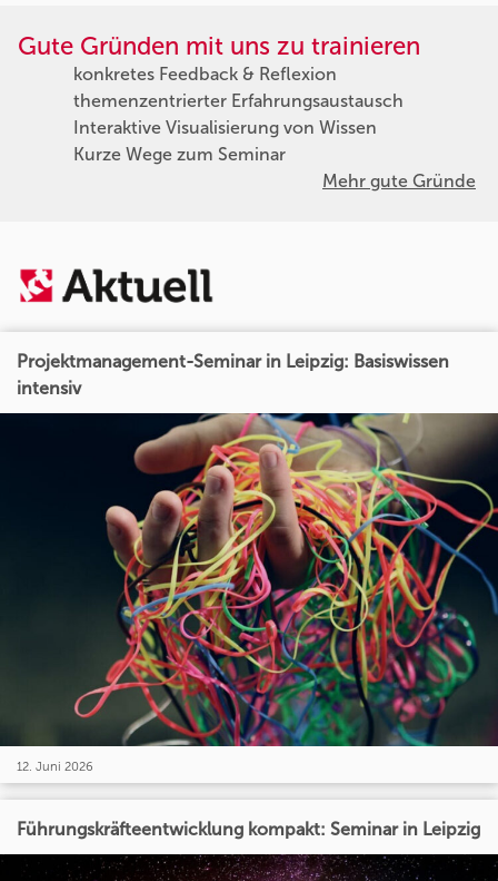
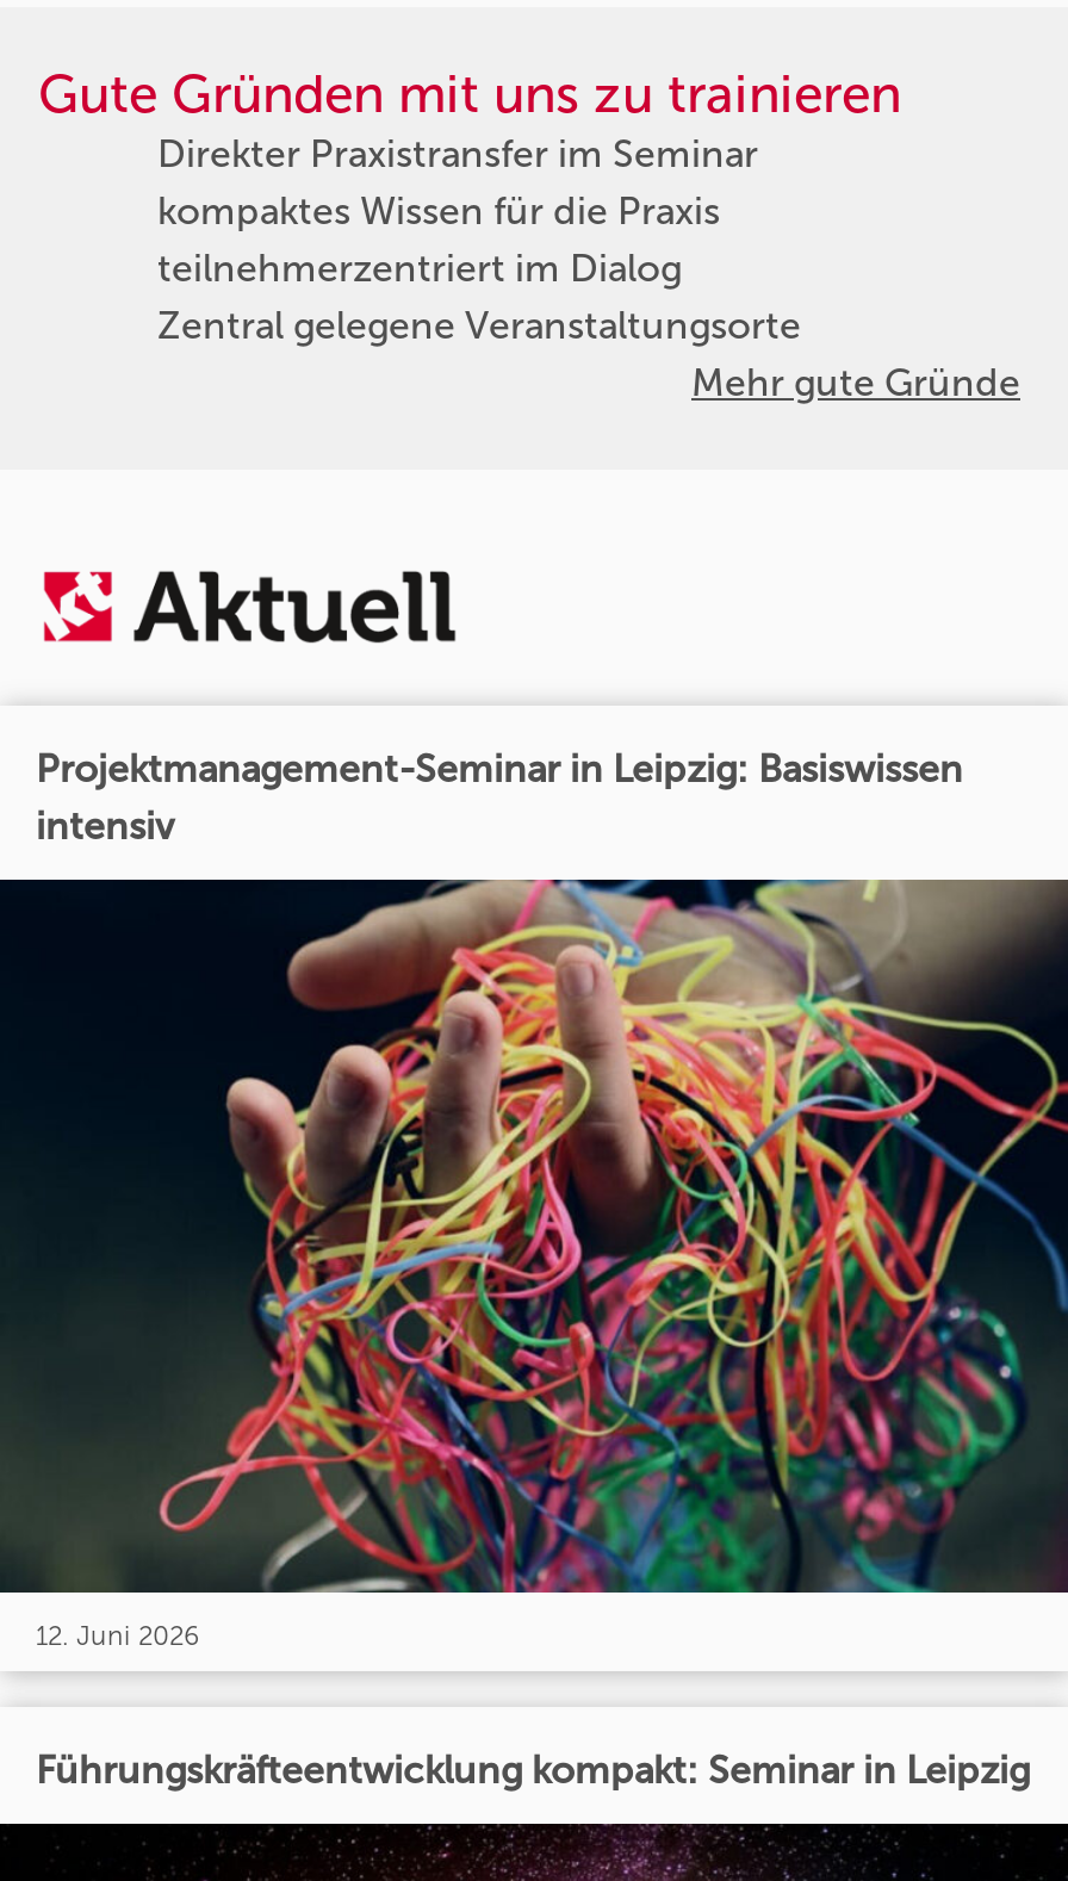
- konkretes Feedback & Reflexion
- themenzentrierter Erfahrungsaustausch
- Interaktive Visualisierung von Wissen
- Kurze Wege zum Seminar
+ Direkter Praxistransfer im Seminar
+ kompaktes Wissen für die Praxis
+ teilnehmerzentriert im Dialog
+ Zentral gelegene Veranstaltungsorte
